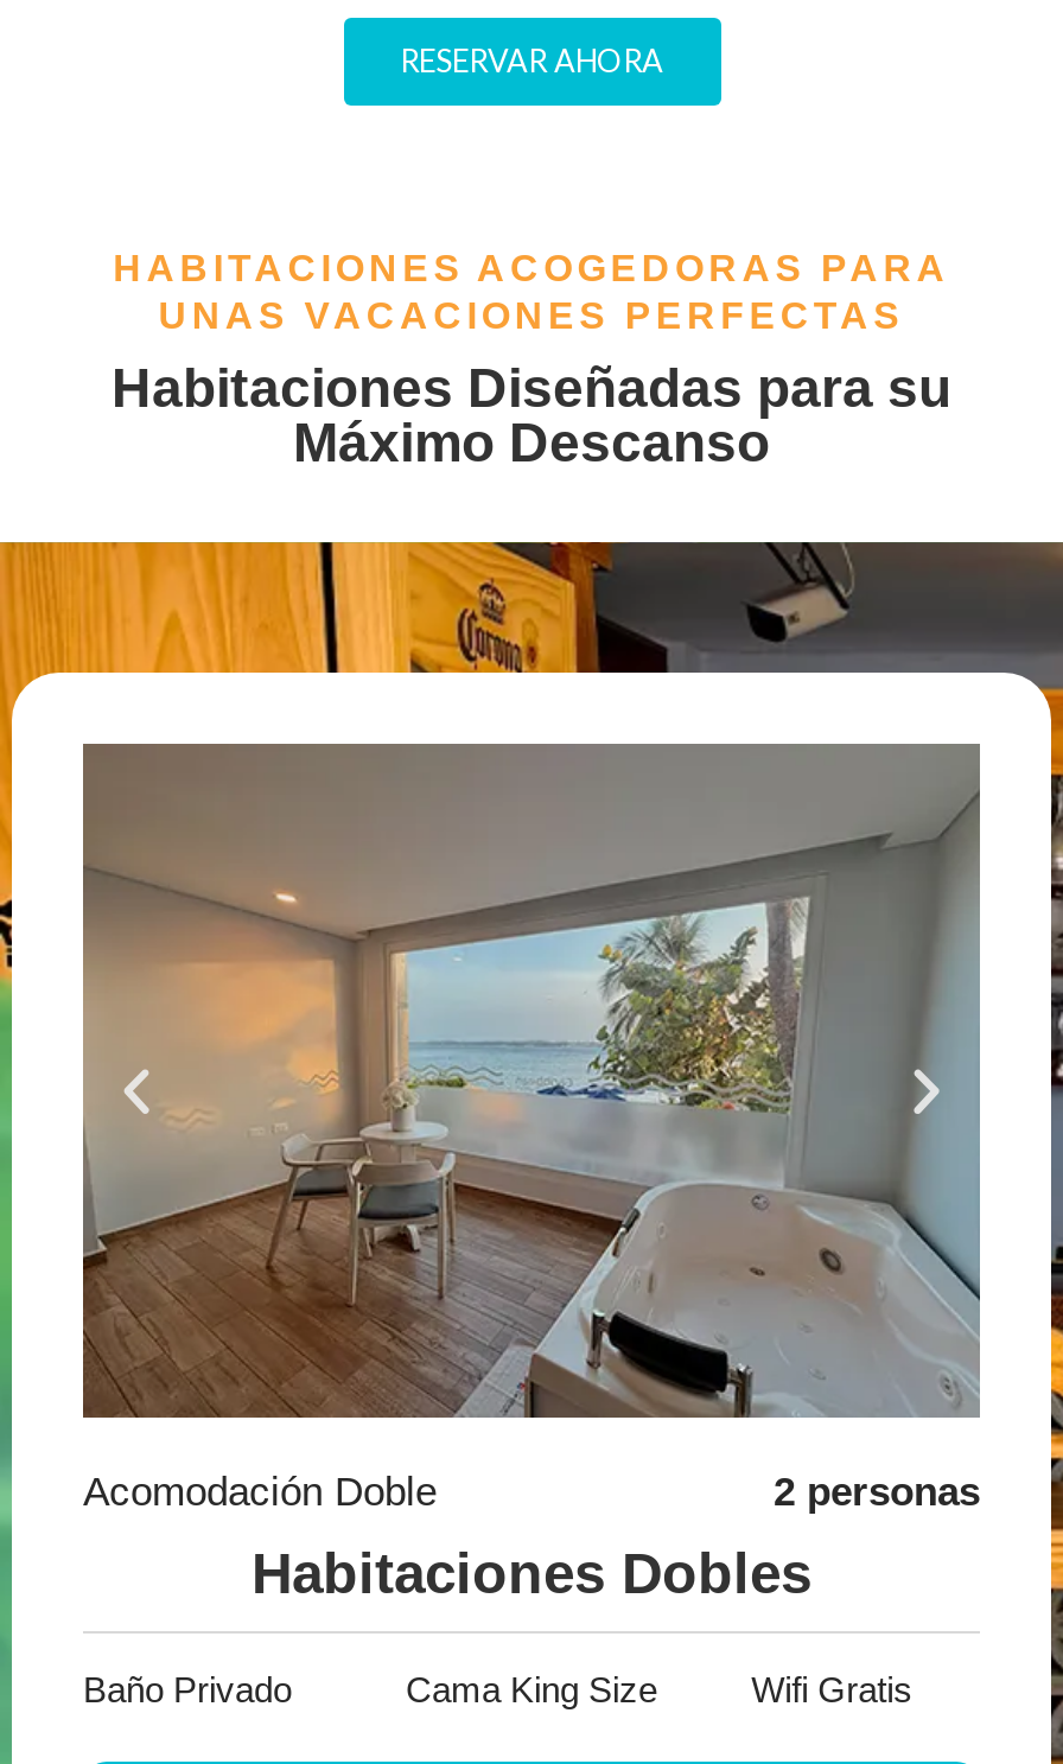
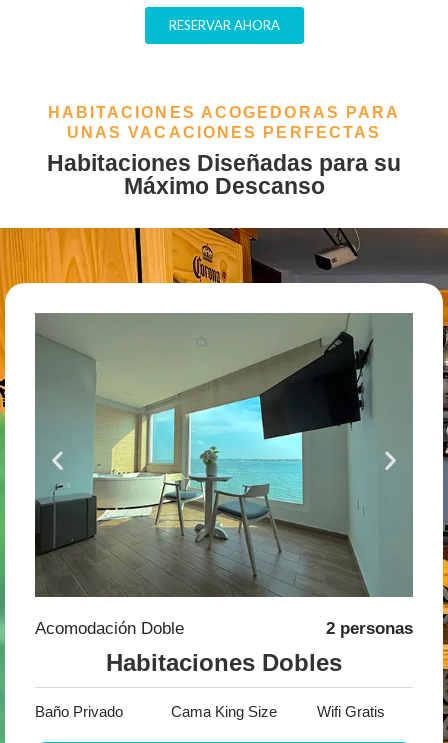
- [image]
+ [image]
